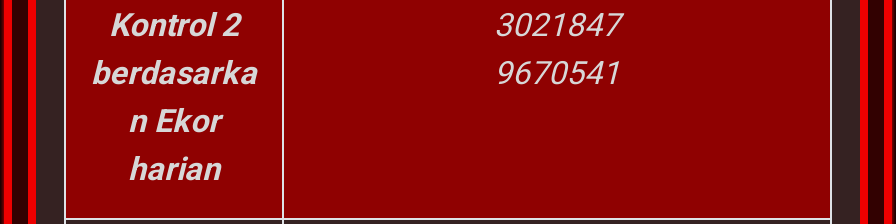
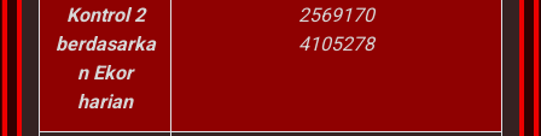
- 3021847
+ 2569170

- 9670541
+ 4105278
